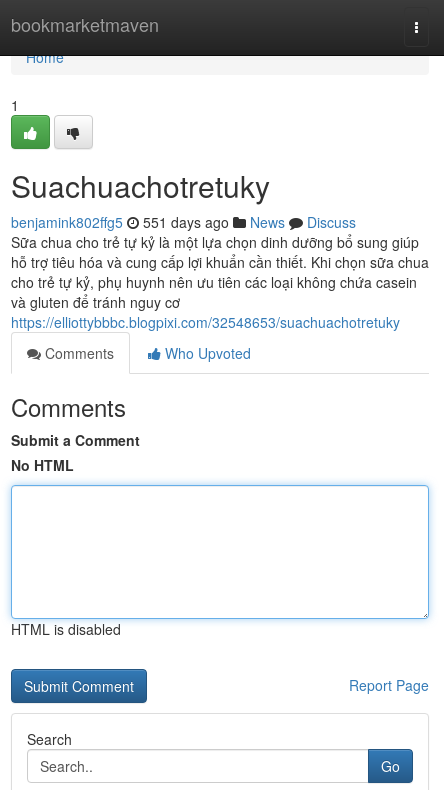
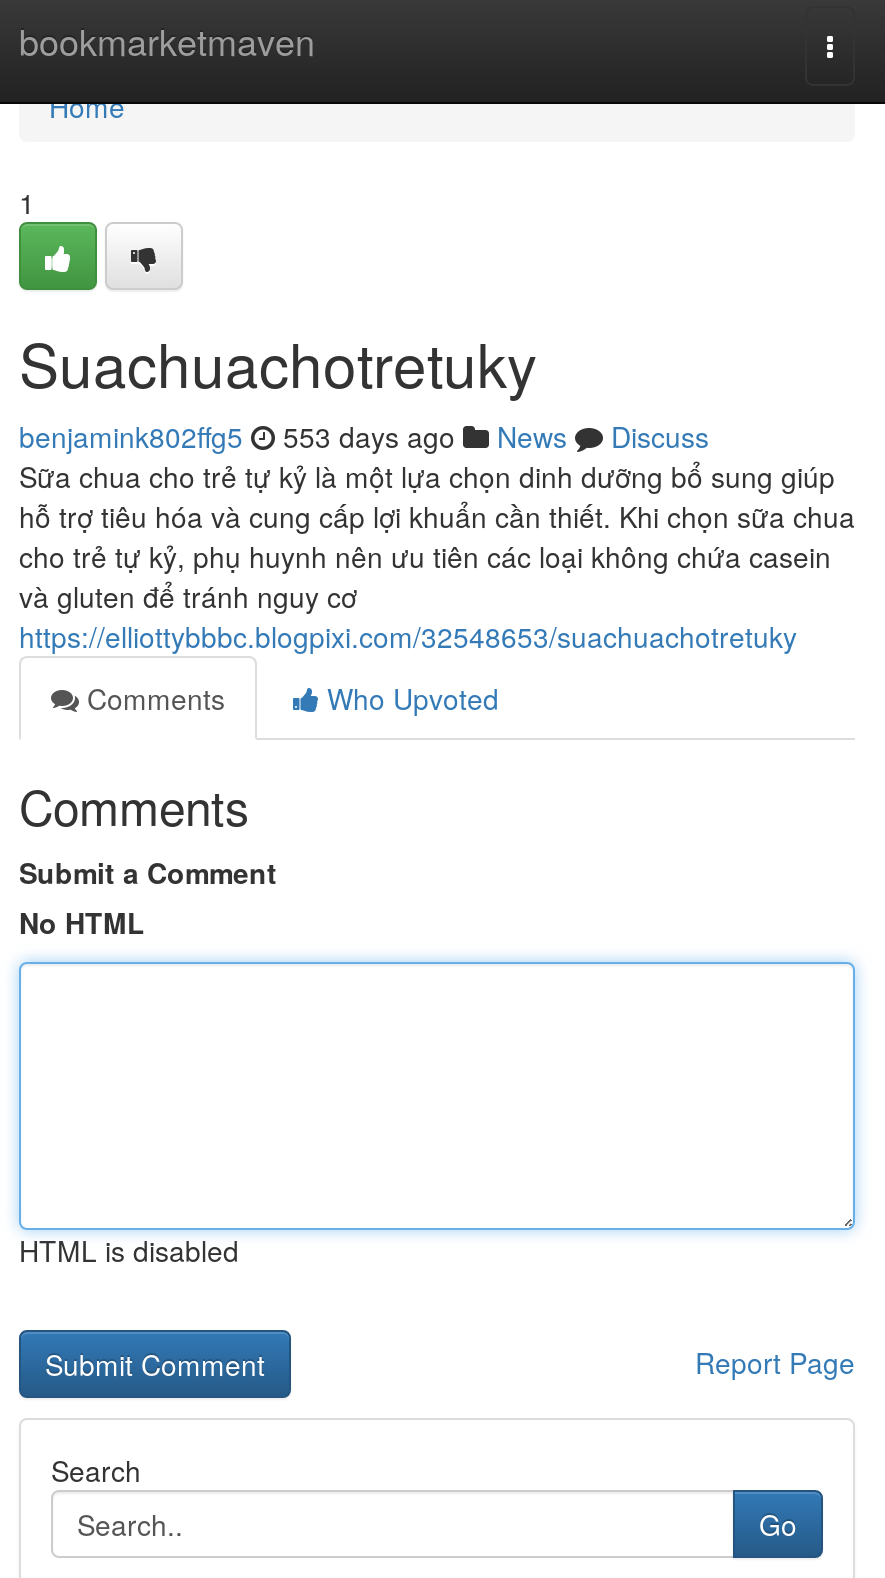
- benjamink802ffg5 551 days ago News Discuss
+ benjamink802ffg5 553 days ago News Discuss
